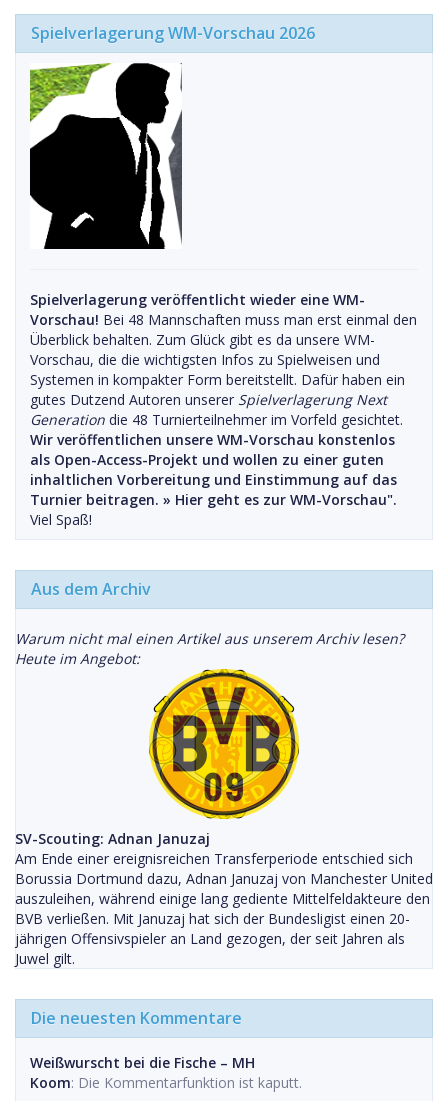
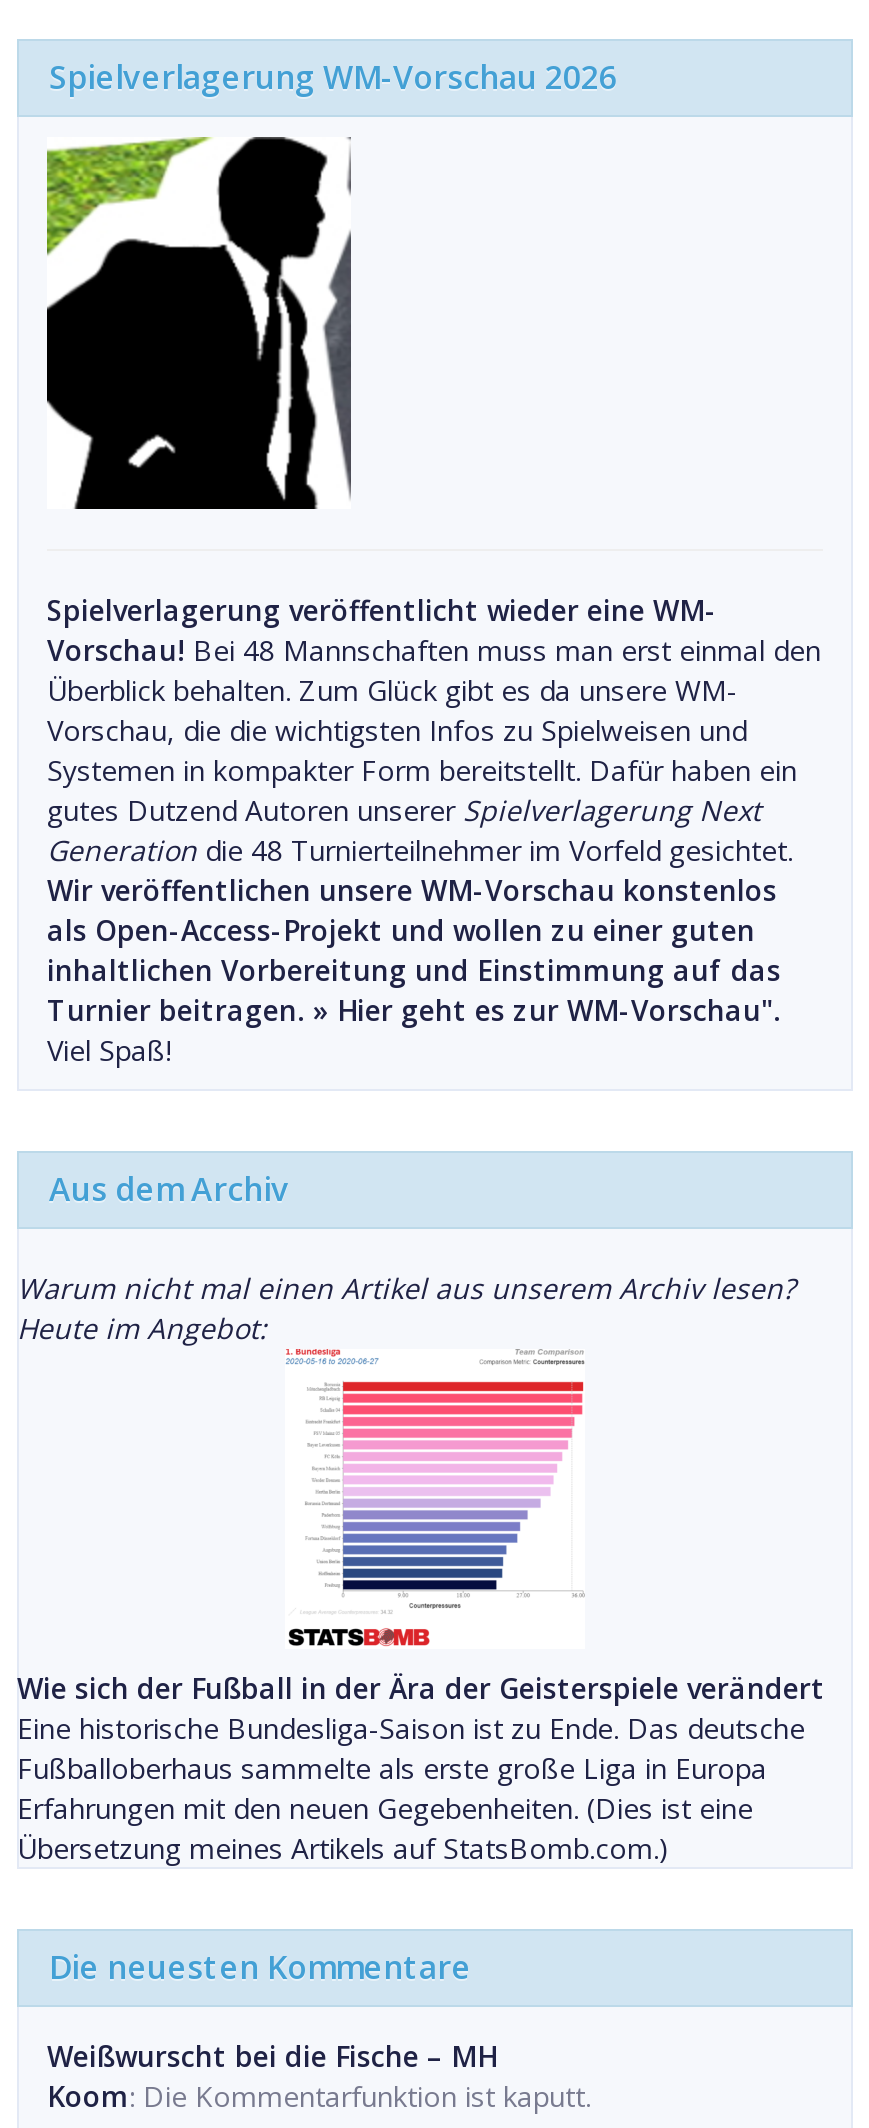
- [image]
- SV-Scouting: Adnan Januzaj
- Am Ende einer ereignisreichen Transferperiode entschied sich
- Borussia Dortmund dazu, Adnan Januzaj von Manchester United
- auszuleihen, während einige lang gediente Mittelfeldakteure den
- BVB verließen. Mit Januzaj hat sich der Bundesligist einen 20-
- jährigen Offensivspieler an Land gezogen, der seit Jahren als
- Juwel gilt.
+ [image]
+ Wie sich der Fußball in der Ära der Geisterspiele verändert
+ Eine historische Bundesliga-Saison ist zu Ende. Das deutsche
+ Fußballoberhaus sammelte als erste große Liga in Europa
+ Erfahrungen mit den neuen Gegebenheiten. (Dies ist eine
+ Übersetzung meines Artikels auf StatsBomb.com.)
